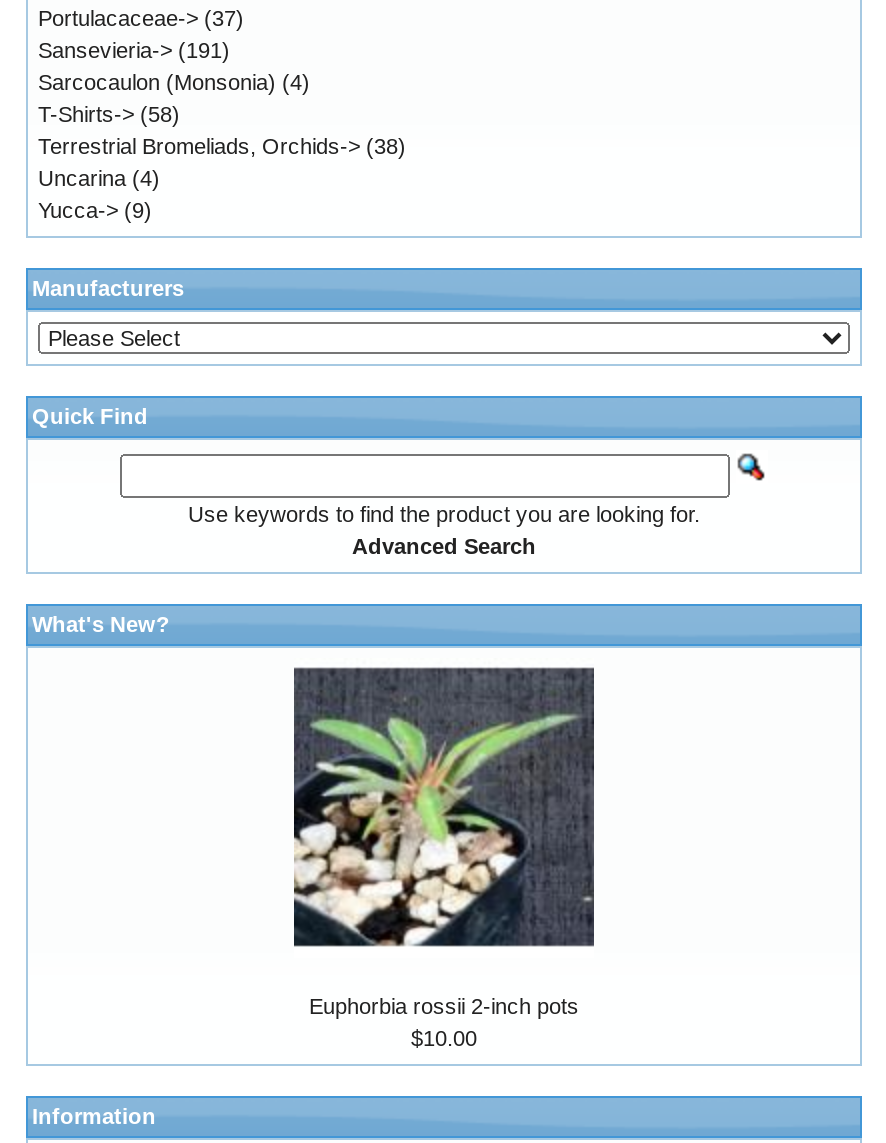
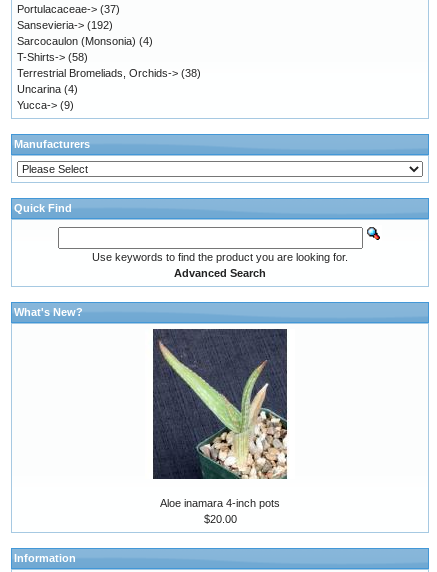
- Sansevieria-> (191)
+ Sansevieria-> (192)

- [image]
- Euphorbia rossii 2-inch pots
+ [image]
+ Aloe inamara 4-inch pots

- $10.00
+ $20.00
